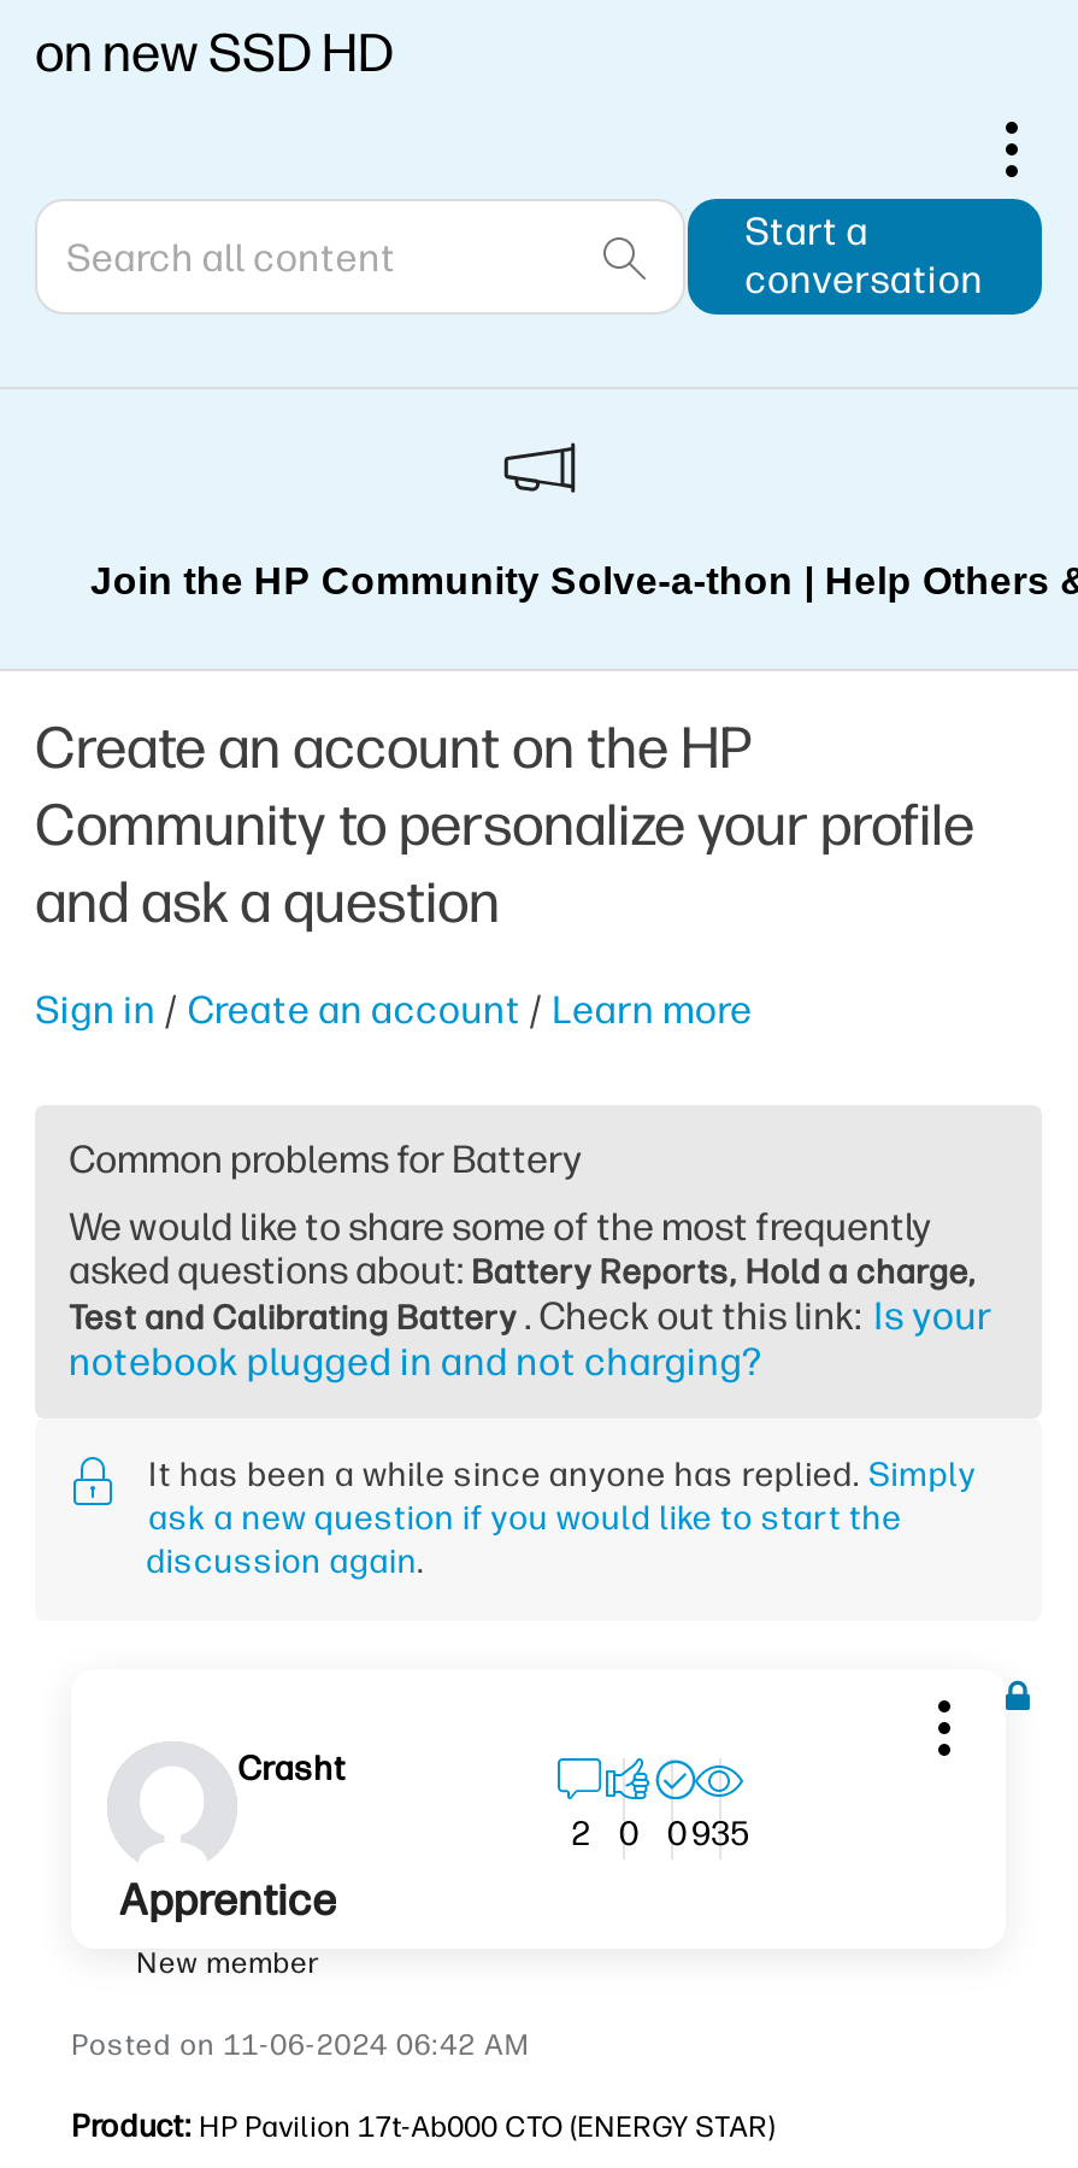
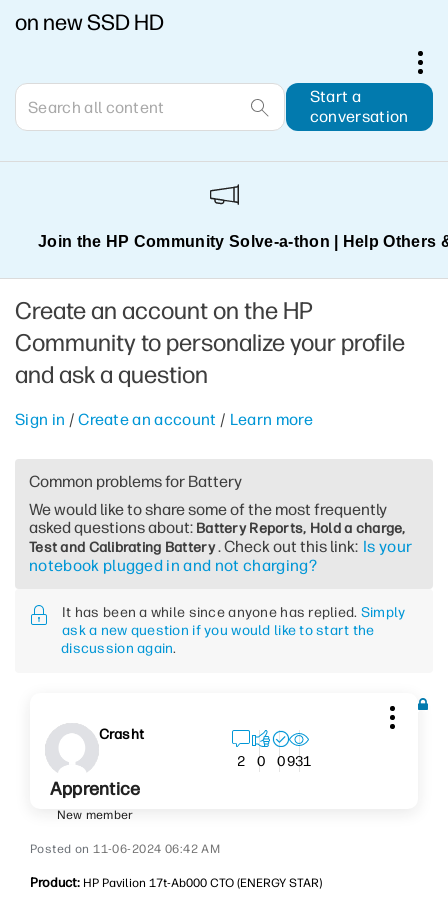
- 2 0 0 935
+ 2 0 0 931
